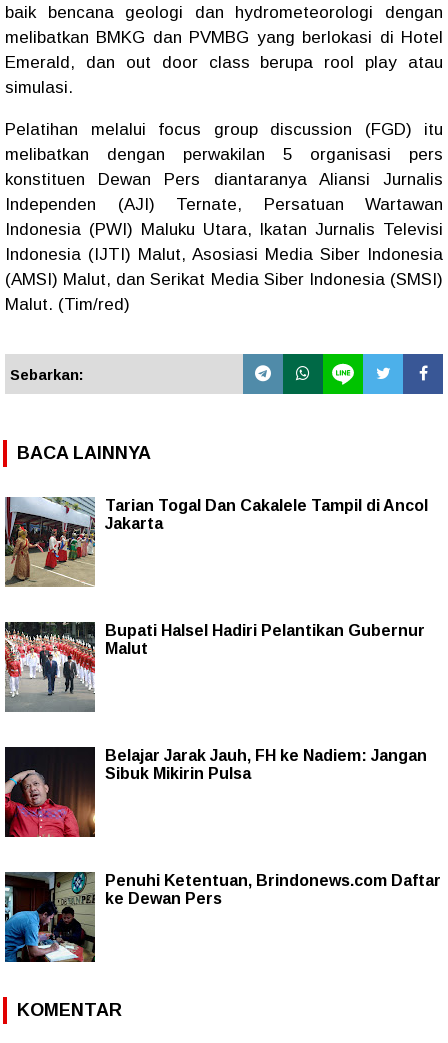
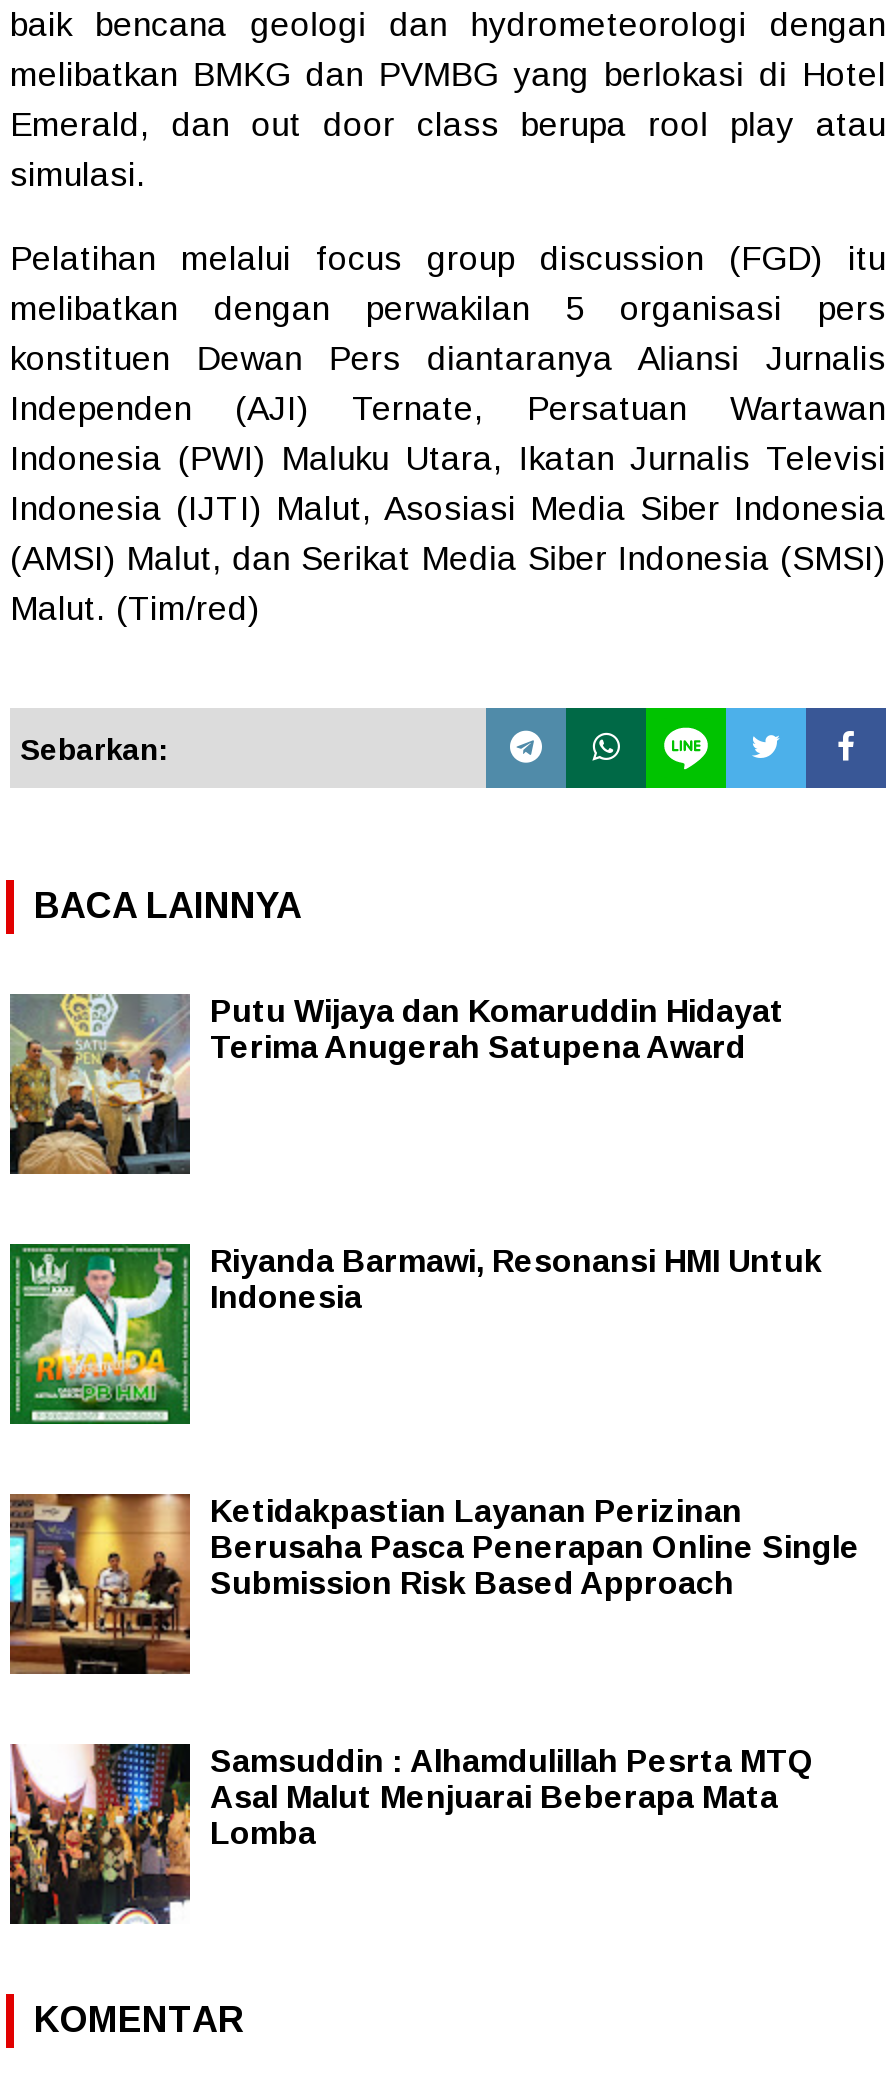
- [image]
- Tarian Togal Dan Cakalele Tampil di Ancol
- Jakarta
+ [image]
+ Putu Wijaya dan Komaruddin Hidayat
+ Terima Anugerah Satupena Award

- [image]
- Bupati Halsel Hadiri Pelantikan Gubernur
- Malut
+ [image]
+ Riyanda Barmawi, Resonansi HMI Untuk
+ Indonesia

- [image]
- Belajar Jarak Jauh, FH ke Nadiem: Jangan
- Sibuk Mikirin Pulsa
+ [image]
+ Ketidakpastian Layanan Perizinan
+ Berusaha Pasca Penerapan Online Single
+ Submission Risk Based Approach

- [image]
- Penuhi Ketentuan, Brindonews.com Daftar
- ke Dewan Pers
+ [image]
+ Samsuddin : Alhamdulillah Pesrta MTQ
+ Asal Malut Menjuarai Beberapa Mata
+ Lomba
